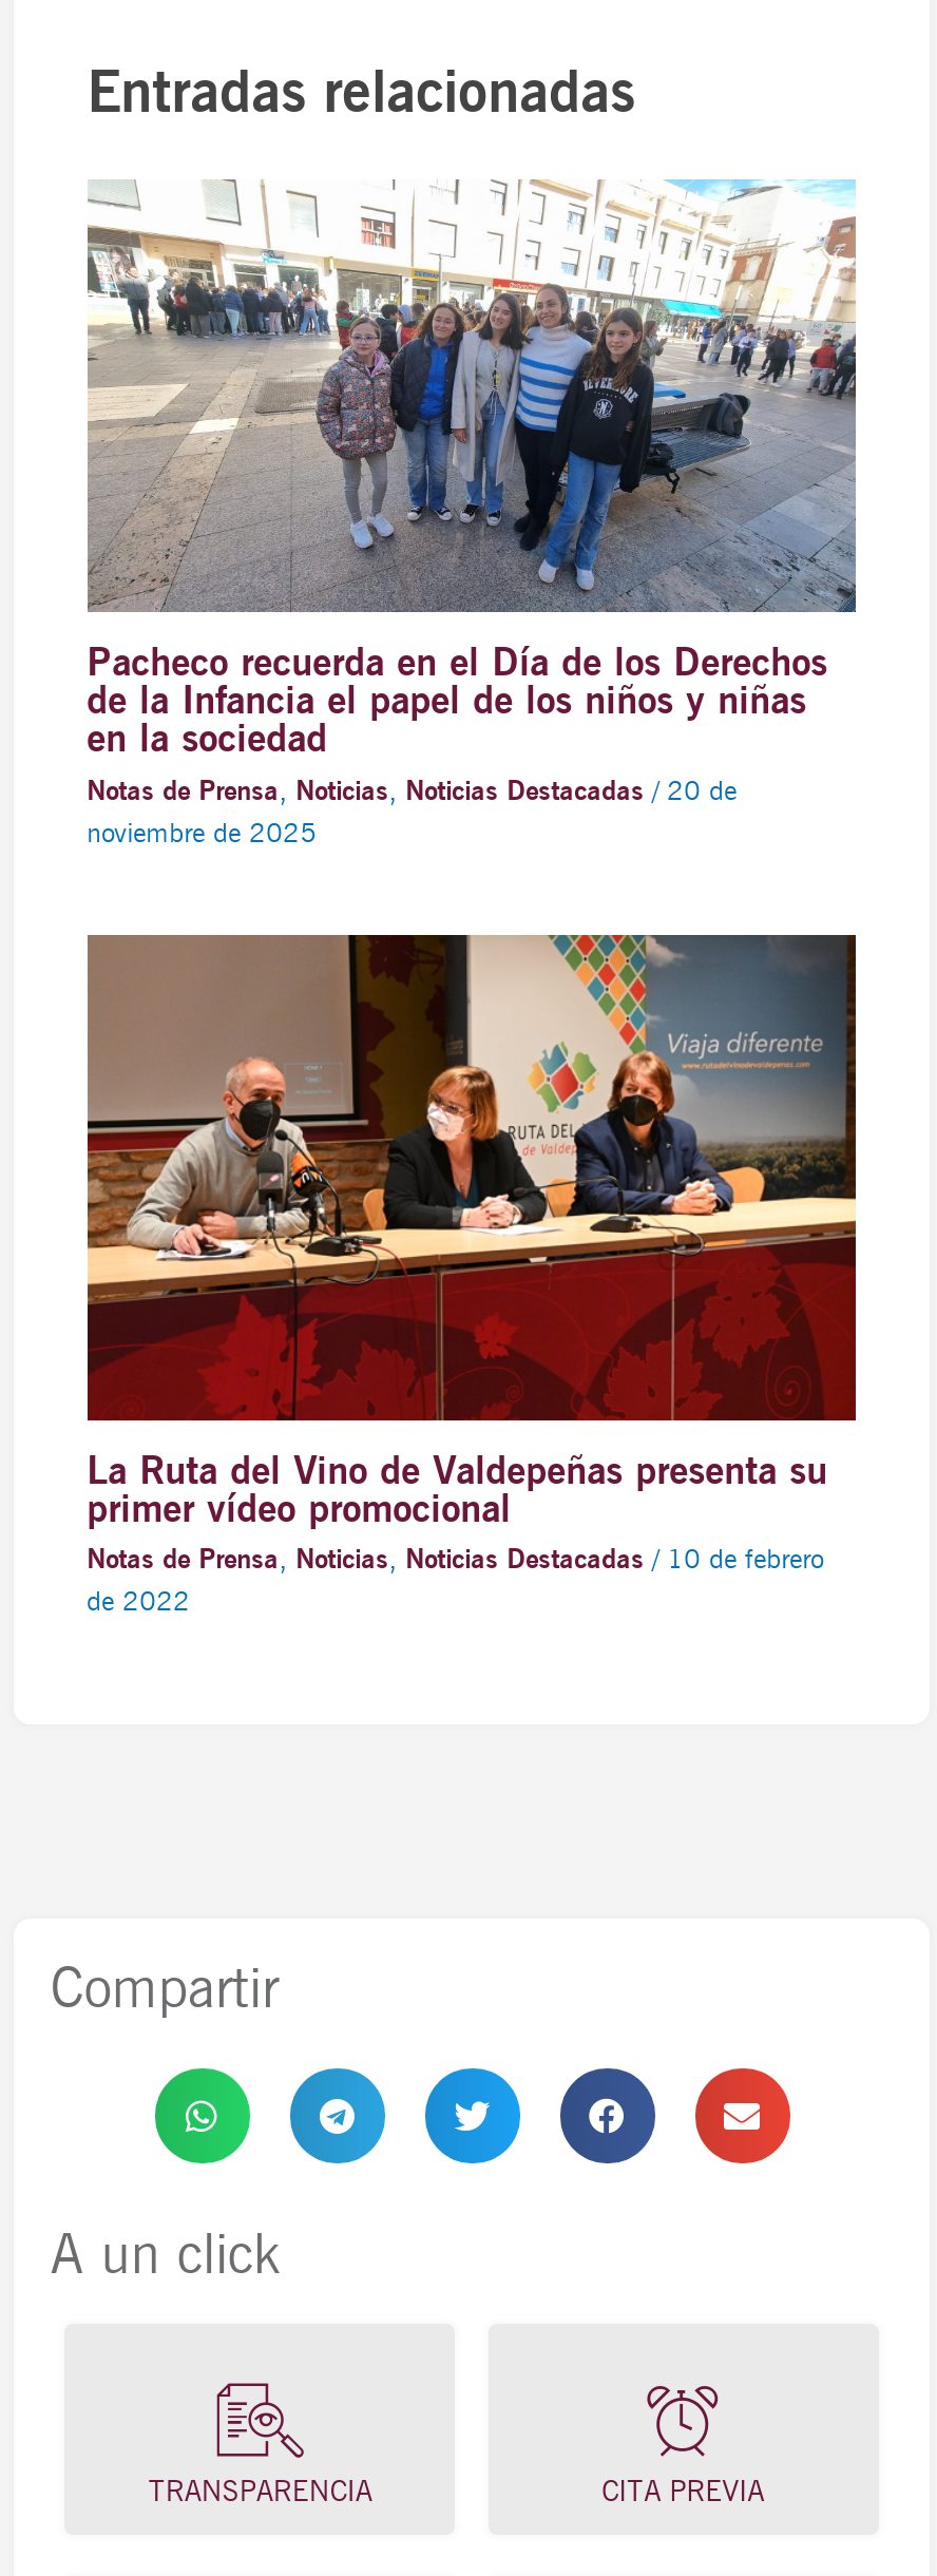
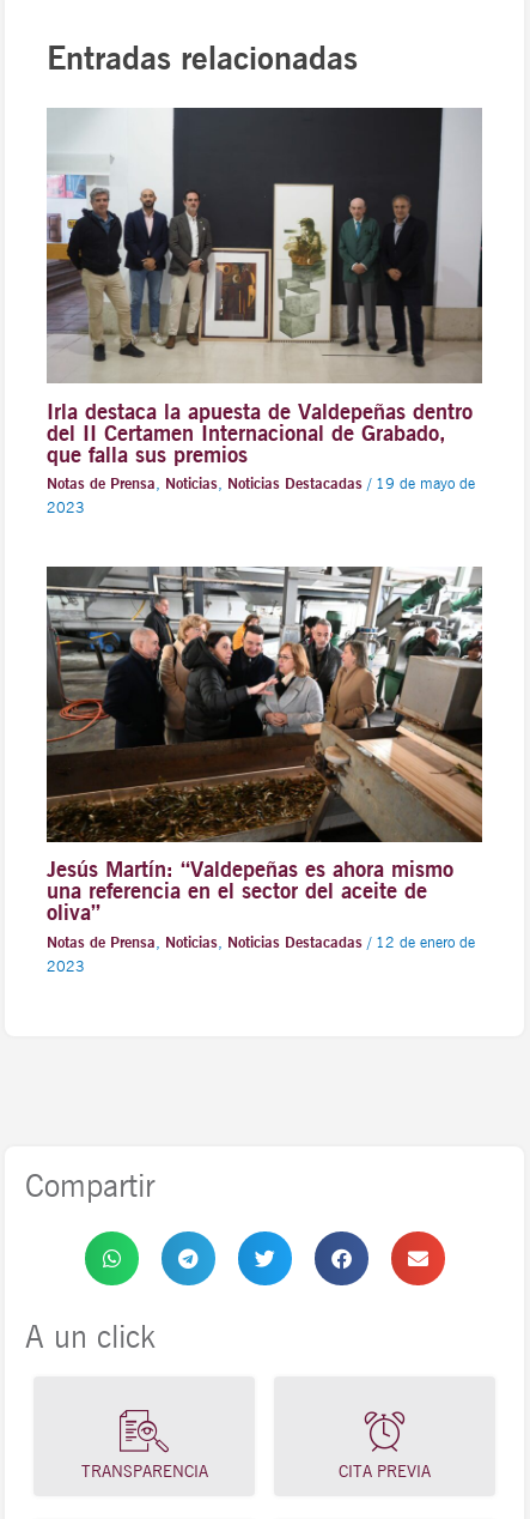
- [image]
- Pacheco recuerda en el Día de los Derechos
- de la Infancia el papel de los niños y niñas
- en la sociedad
- Notas de Prensa, Noticias, Noticias Destacadas / 20 de
- noviembre de 2025
+ [image]
+ Irla destaca la apuesta de Valdepeñas dentro
+ del II Certamen Internacional de Grabado,
+ que falla sus premios
+ Notas de Prensa, Noticias, Noticias Destacadas / 19 de mayo de
+ 2023

- [image]
- La Ruta del Vino de Valdepeñas presenta su
- primer vídeo promocional
- Notas de Prensa, Noticias, Noticias Destacadas / 10 de febrero
- de 2022
+ [image]
+ Jesús Martín: “Valdepeñas es ahora mismo
+ una referencia en el sector del aceite de
+ oliva”
+ Notas de Prensa, Noticias, Noticias Destacadas / 12 de enero de
+ 2023
